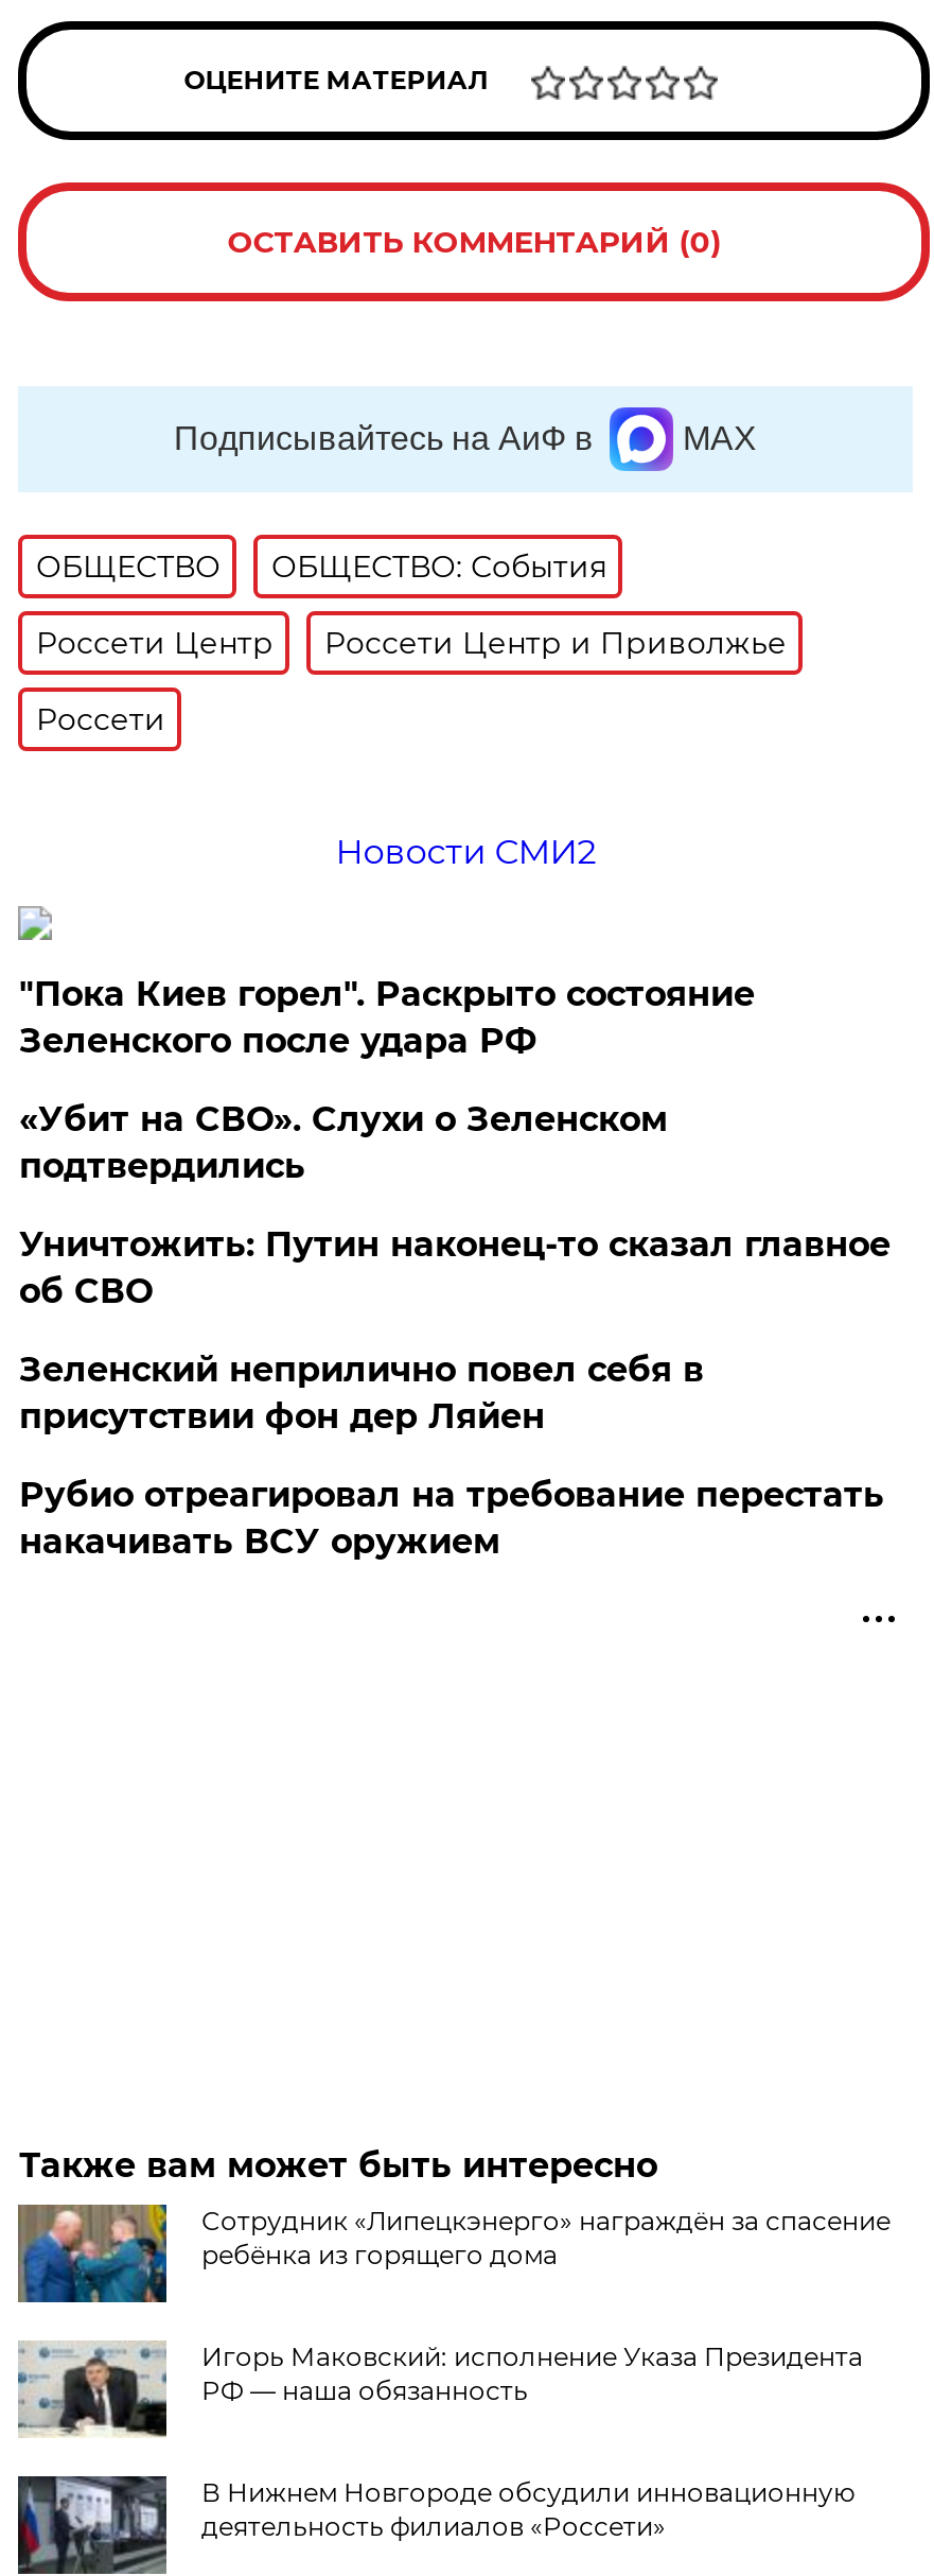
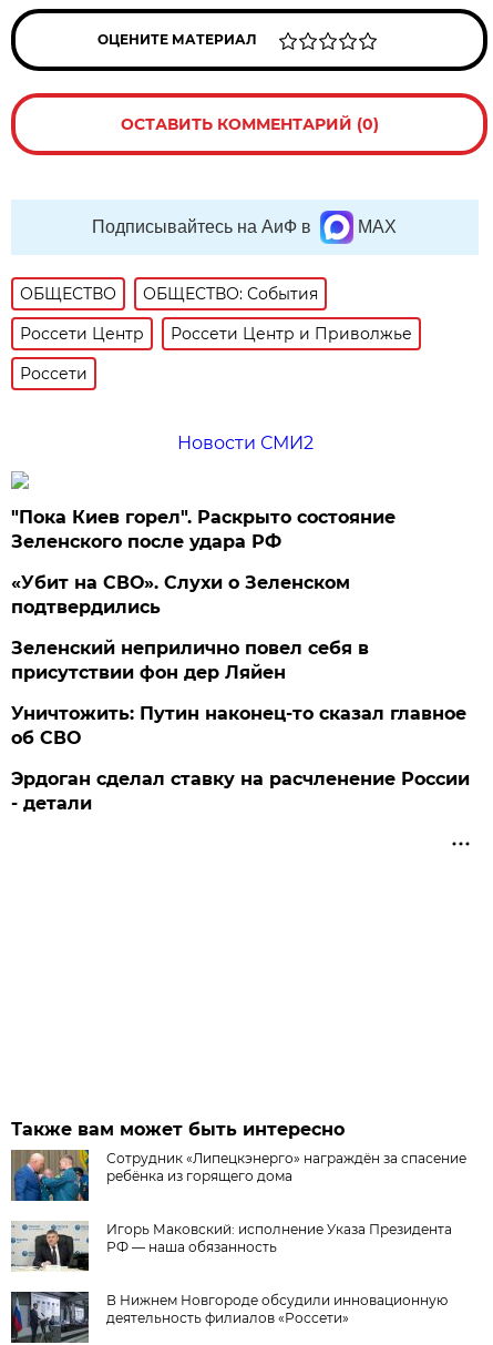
moved down: Уничтожить: Путин наконец-то сказал главное | об СВО

moved up: Зеленский неприлично повел cебя в | присутствии фон дер Ляйен

- Рубио отреагировал на требование перестать
- накачивать ВСУ оружием
+ Эрдоган сделал ставку на расчленение России
+ - детали
